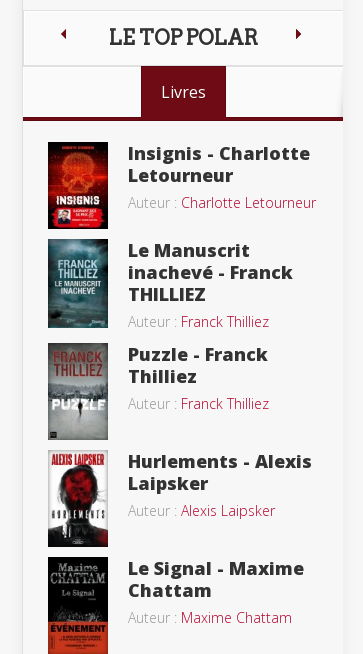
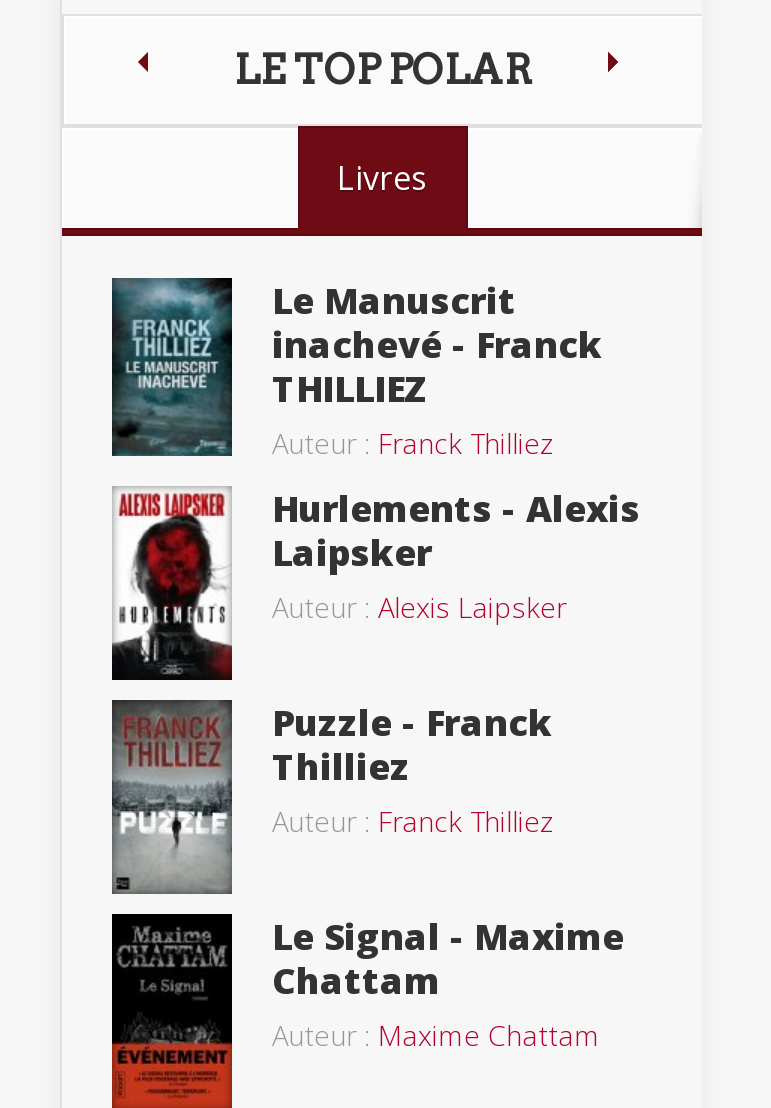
- [image]
- Insignis - Charlotte
- Letourneur
- Auteur : Charlotte Letourneur

moved up: [image] | Hurlements - Alexis | Laipsker | Auteur : Alexis Laipsker
